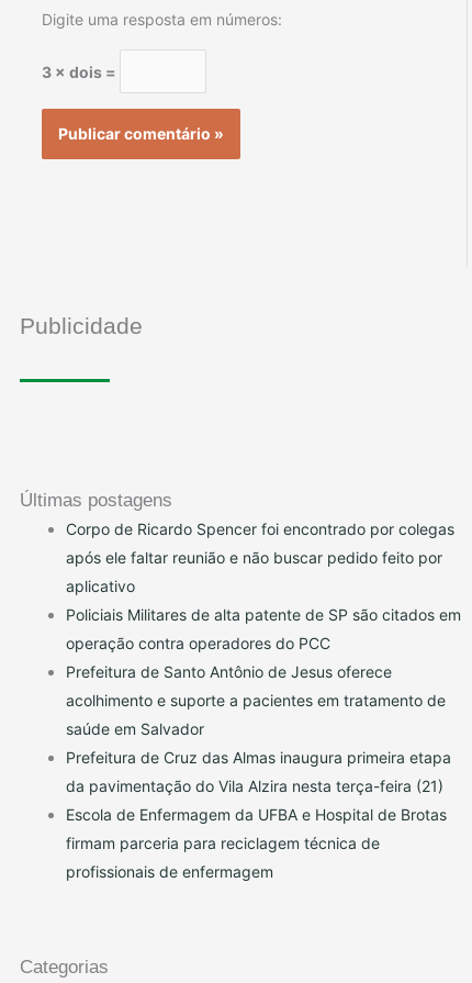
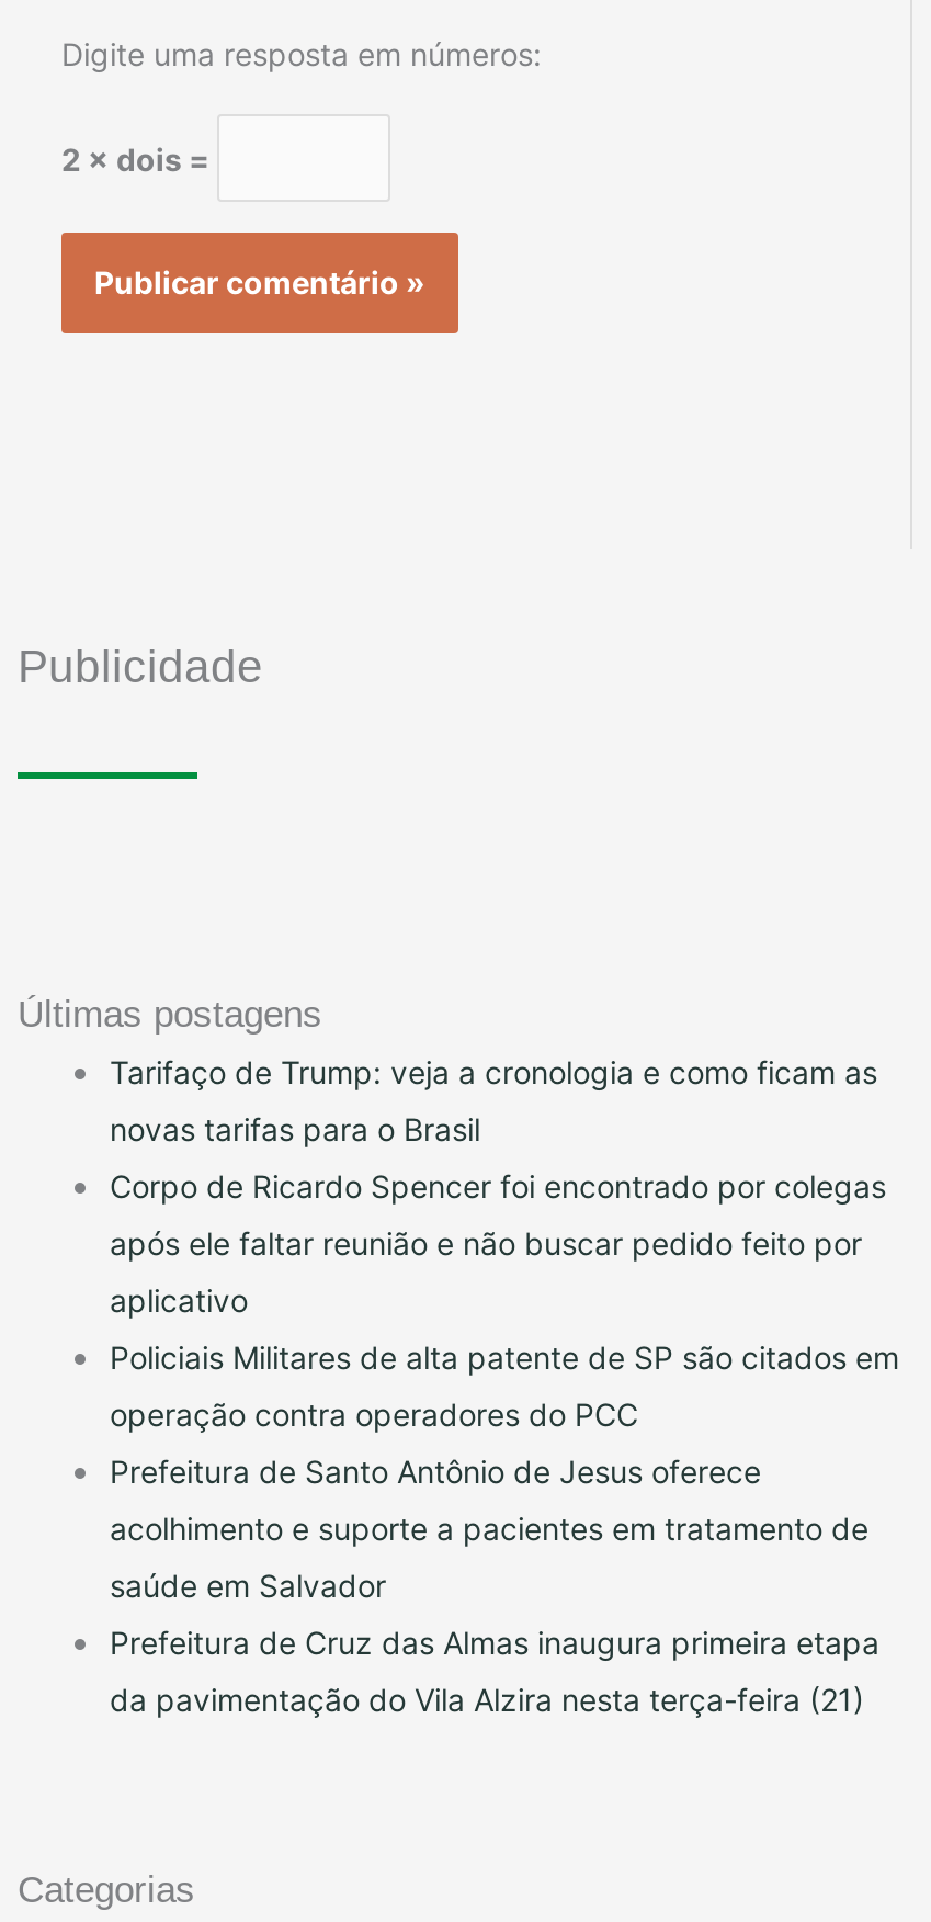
- 3 × dois =
+ 2 × dois =

+ Tarifaço de Trump: veja a cronologia e como ficam as
+ novas tarifas para o Brasil

moved down: Corpo de Ricardo Spencer foi encontrado por colegas | após ele faltar reunião e não buscar pedido feito por | aplicativo | ... | Prefeitura de Cruz das Almas inaugura primeira etapa | da pavimentação do Vila Alzira nesta terça-feira (21)

- Escola de Enfermagem da UFBA e Hospital de Brotas
- firmam parceria para reciclagem técnica de
- profissionais de enfermagem
